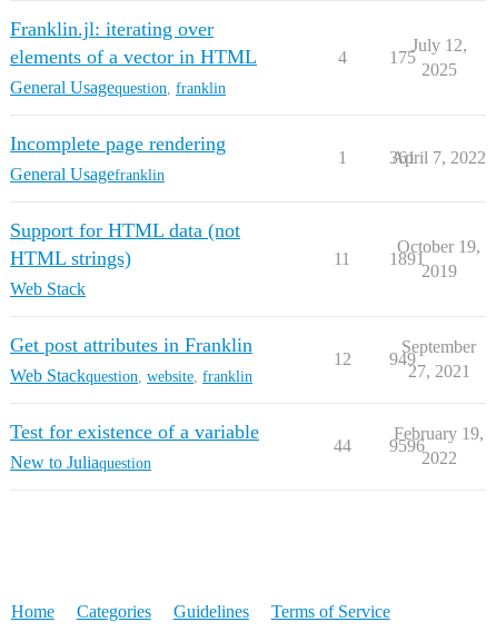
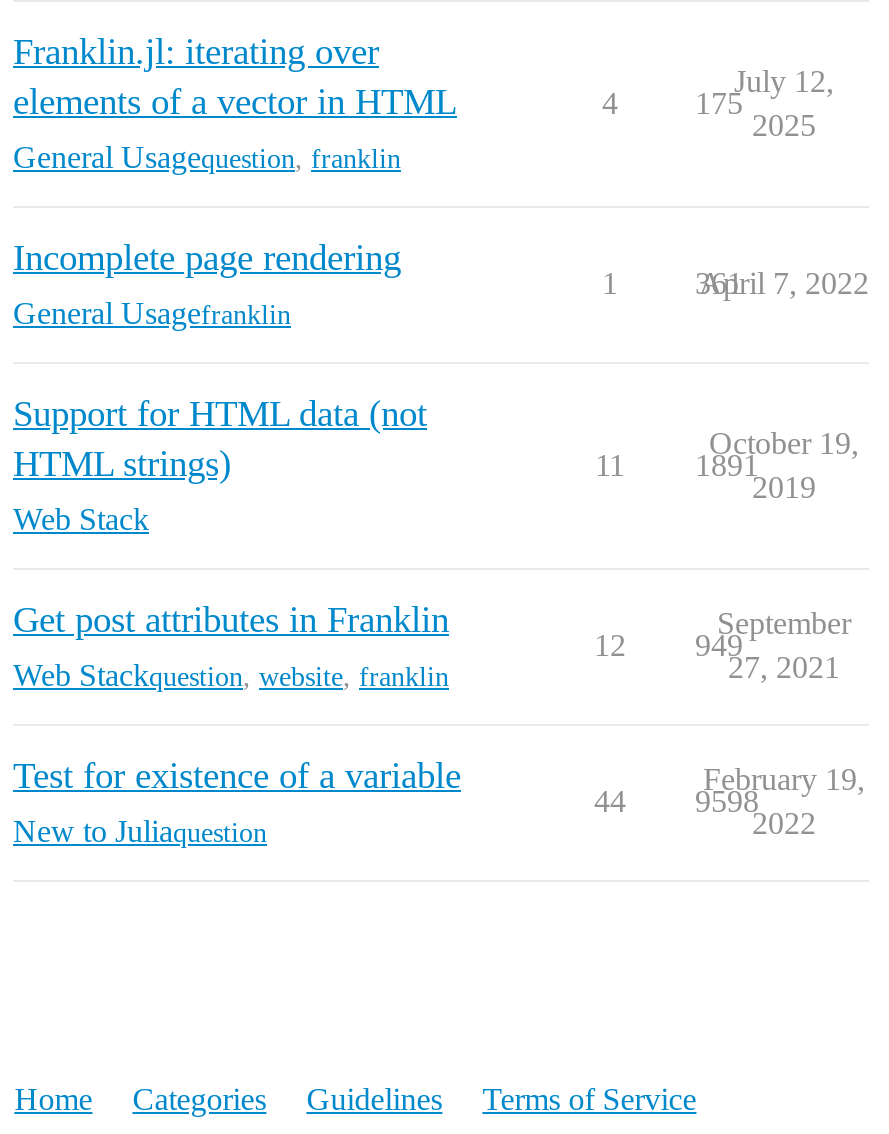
- 9596
+ 9598
